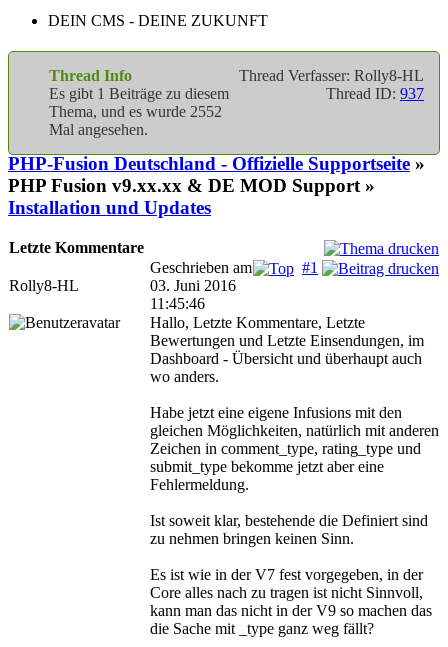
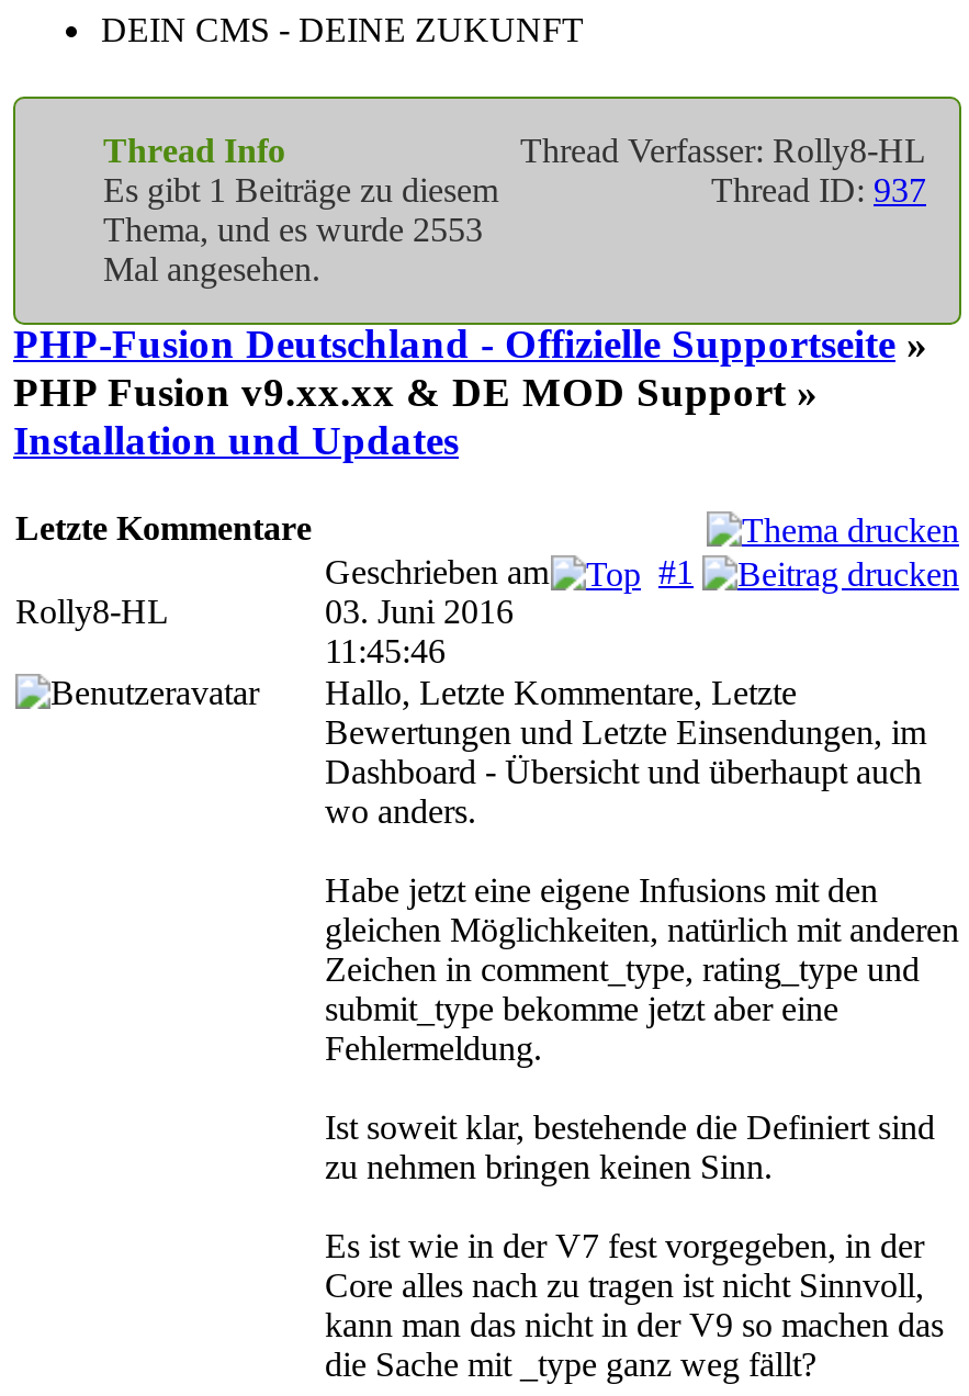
- Thema, und es wurde 2552
+ Thema, und es wurde 2553
